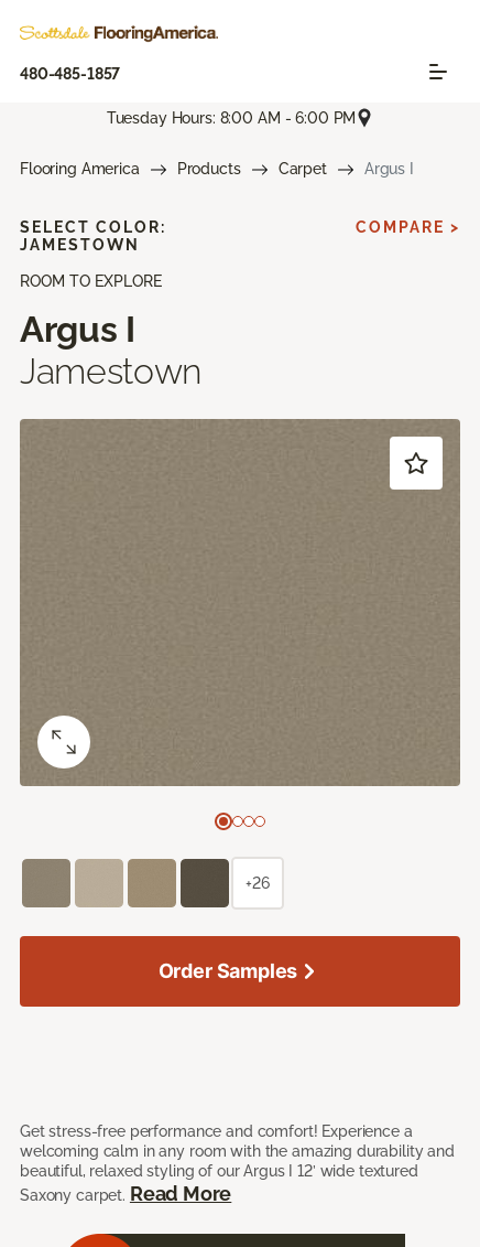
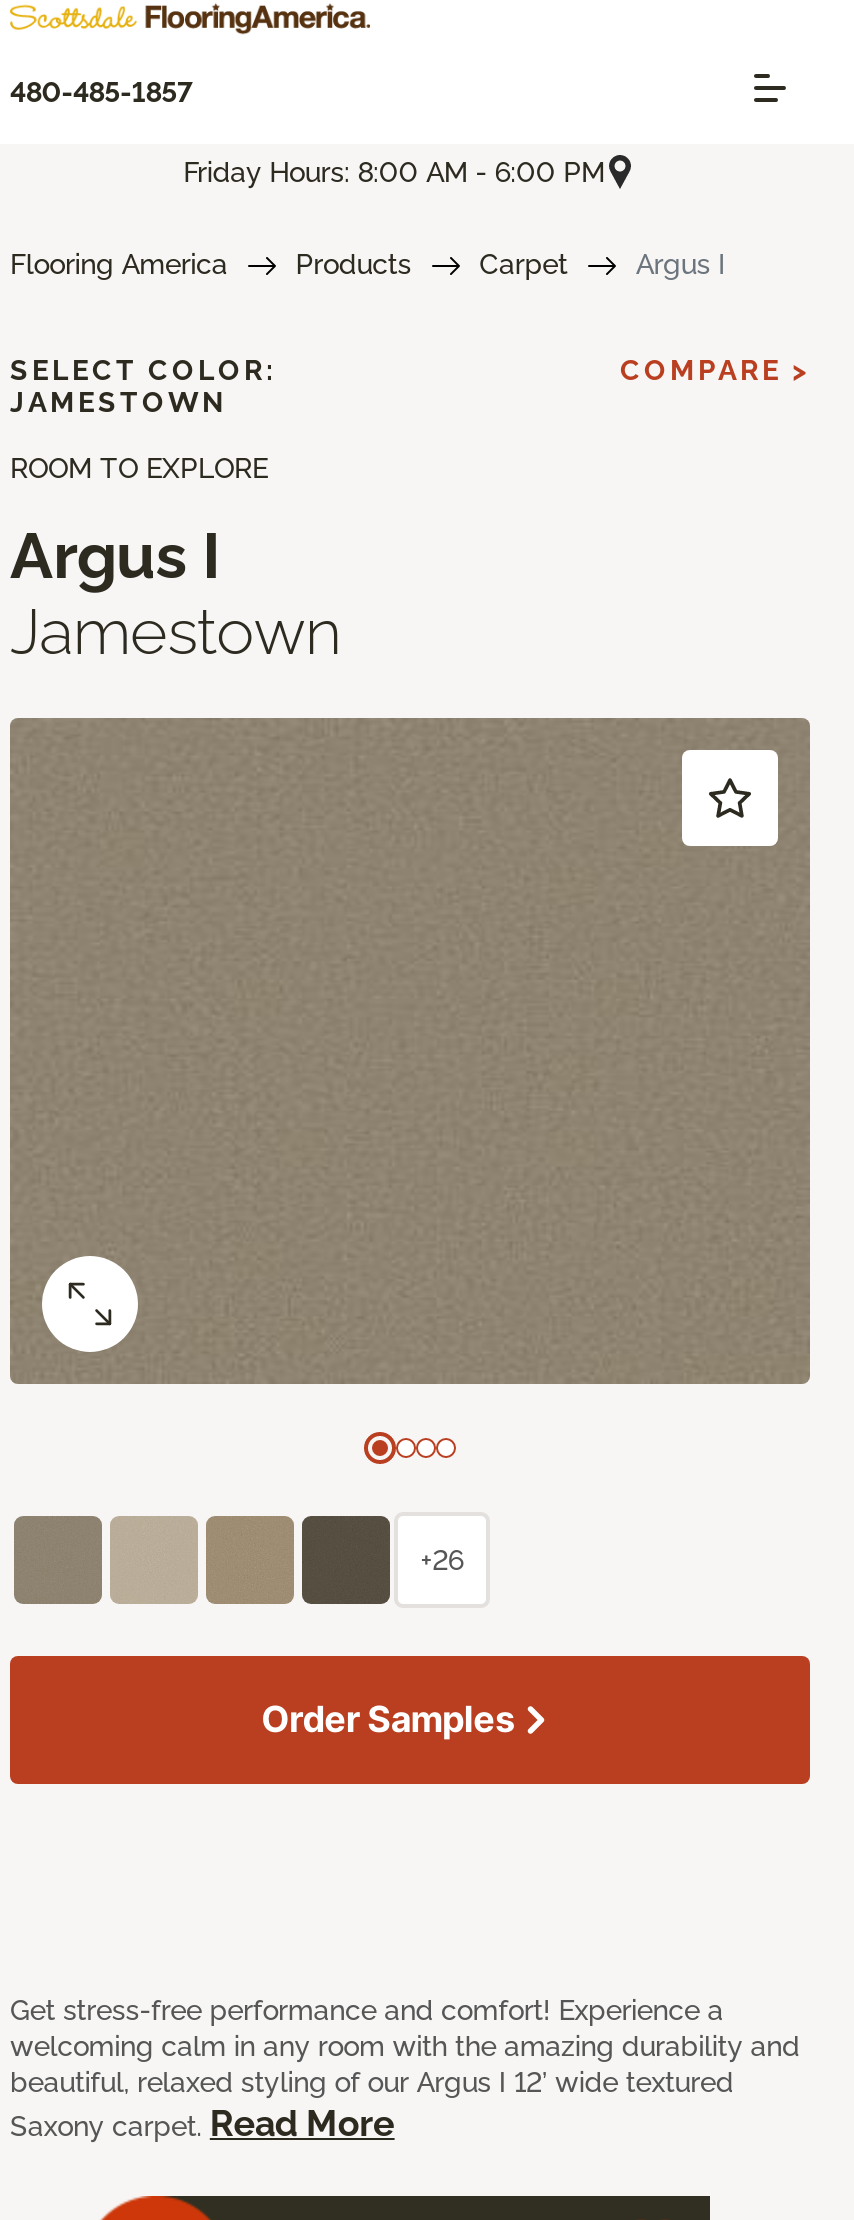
- Tuesday Hours: 8:00 AM - 6:00 PM
+ Friday Hours: 8:00 AM - 6:00 PM
